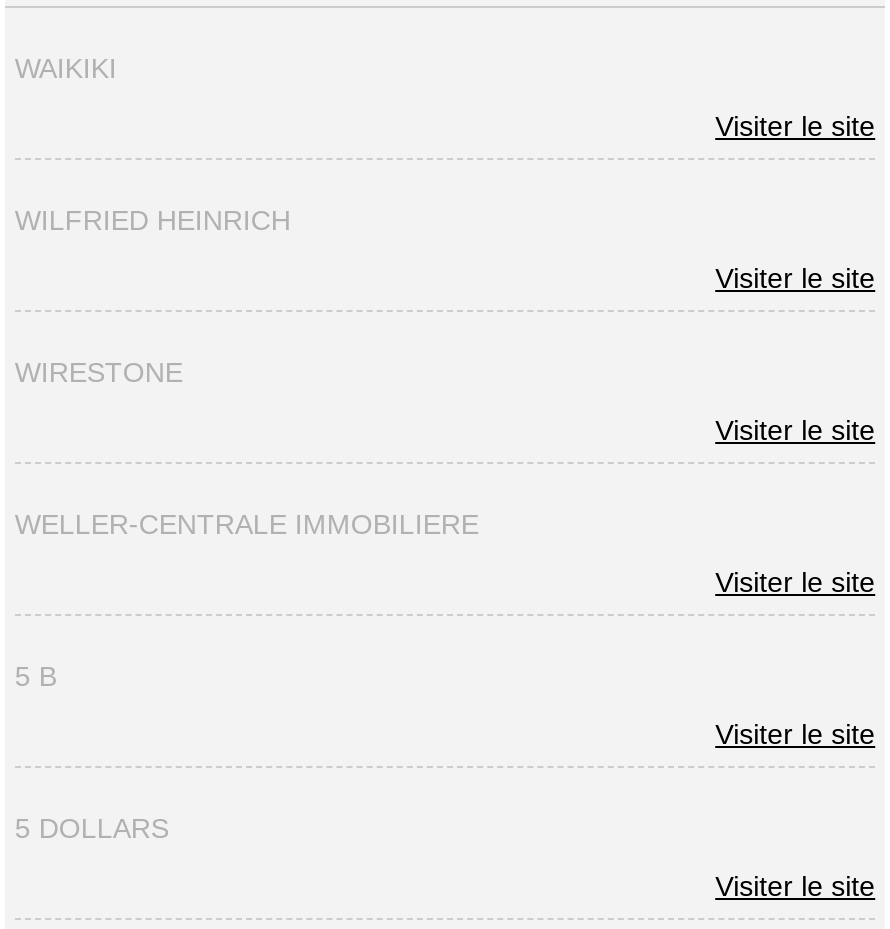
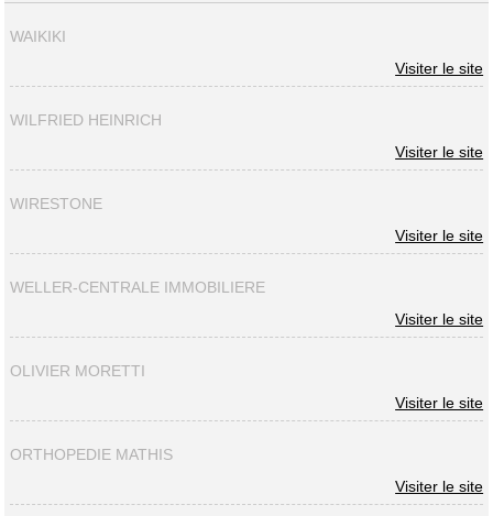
- 5 B
+ OLIVIER MORETTI

- 5 DOLLARS
+ ORTHOPEDIE MATHIS
